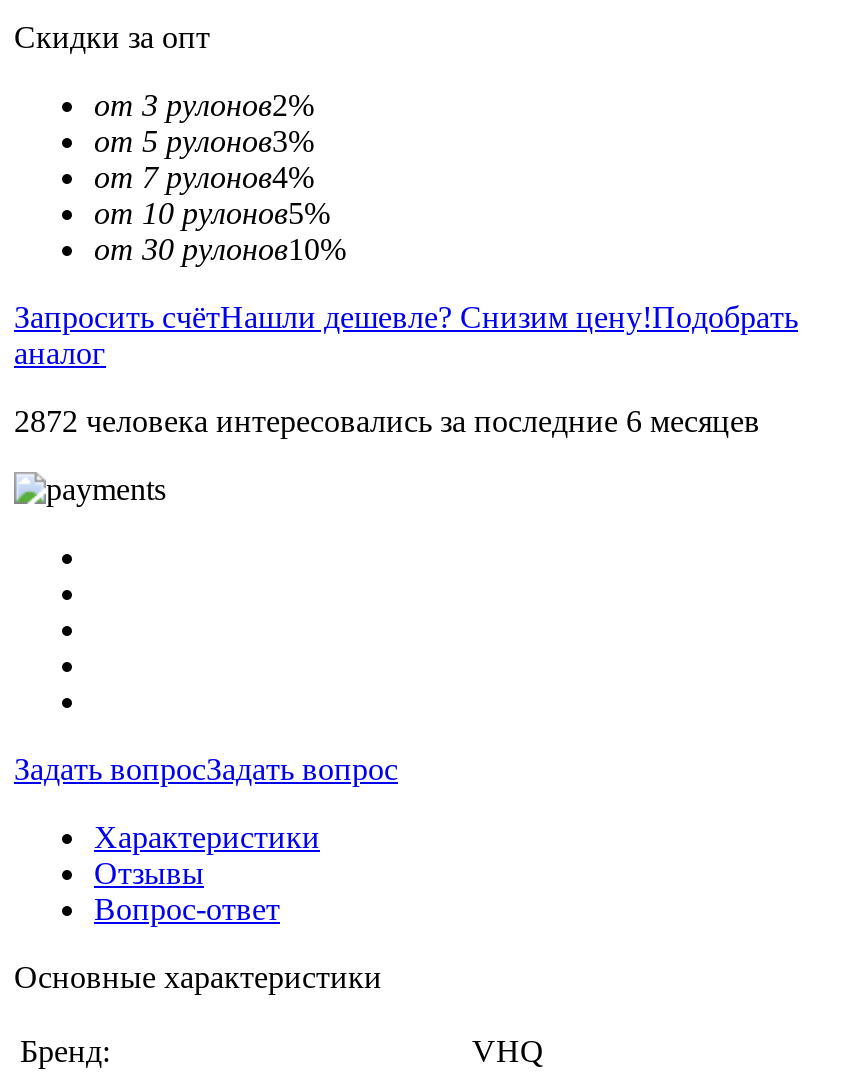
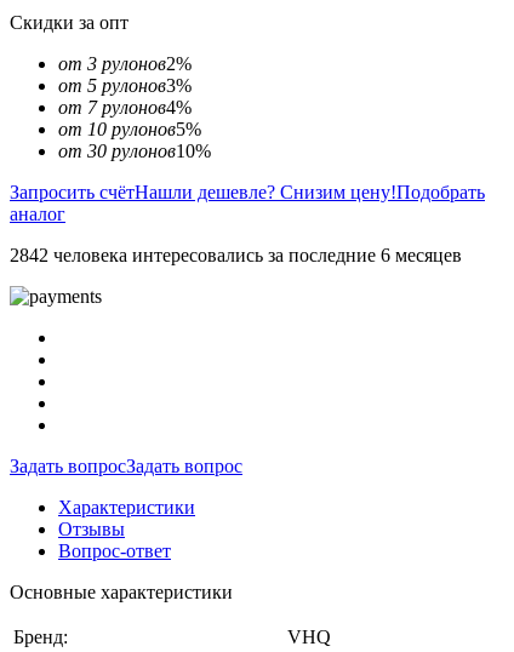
- 2872 человека интересовались за последние 6 месяцев
+ 2842 человека интересовались за последние 6 месяцев
